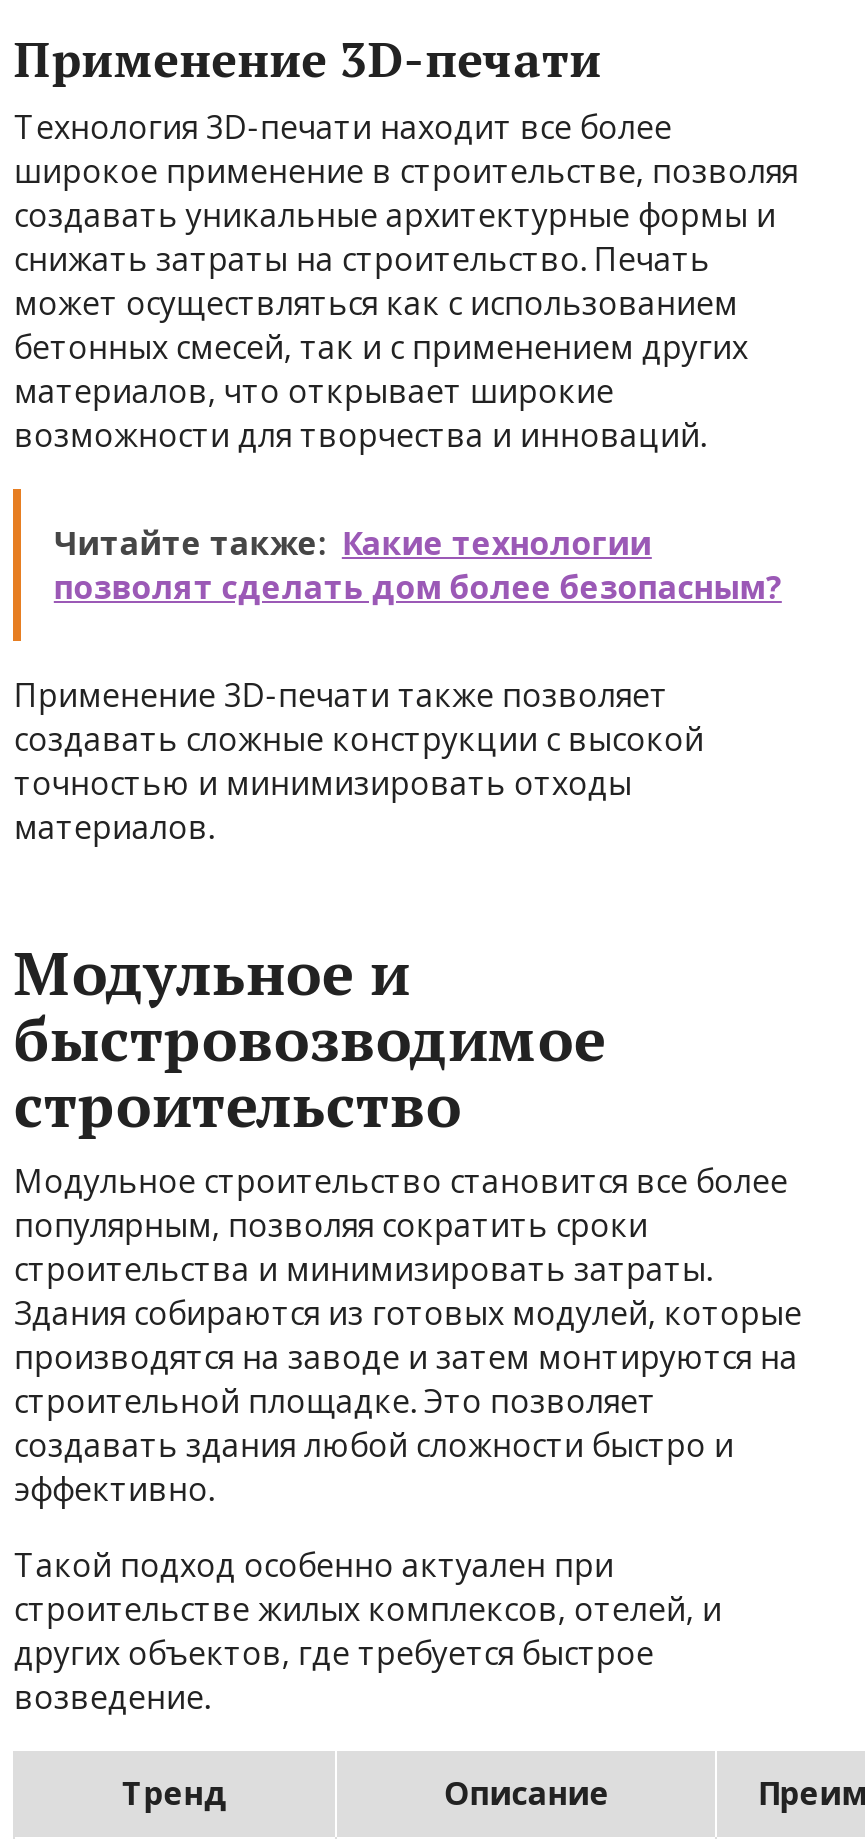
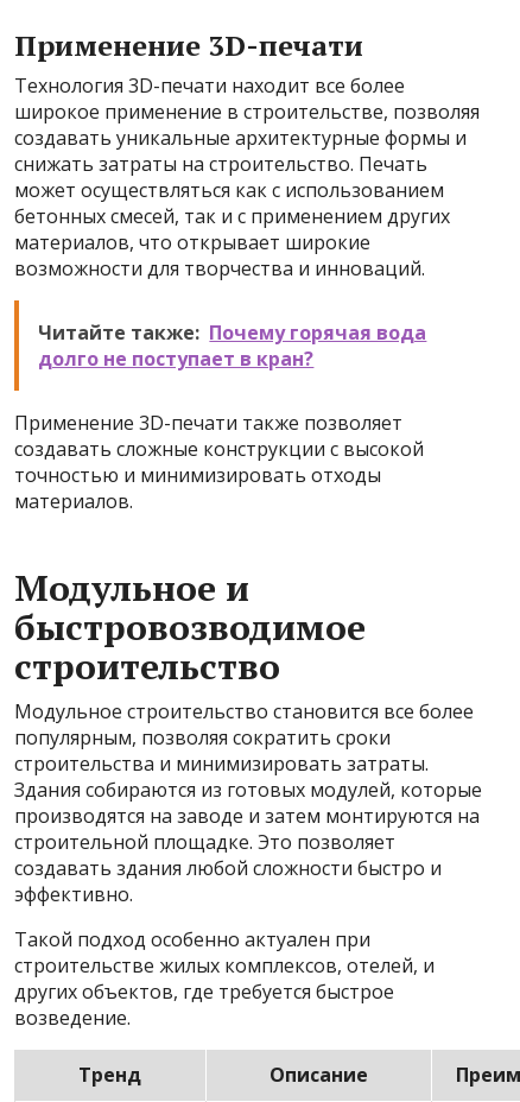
- Читайте также: Какие технологии
- позволят сделать дом более безопасным?
+ Читайте также: Почему горячая вода
+ долго не поступает в кран?
